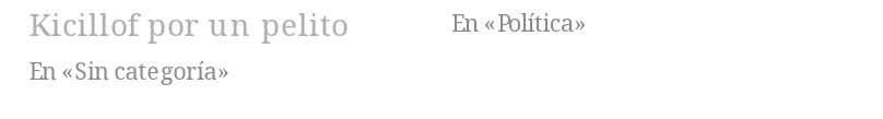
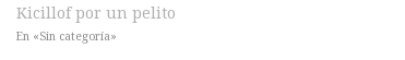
- En «Política»
